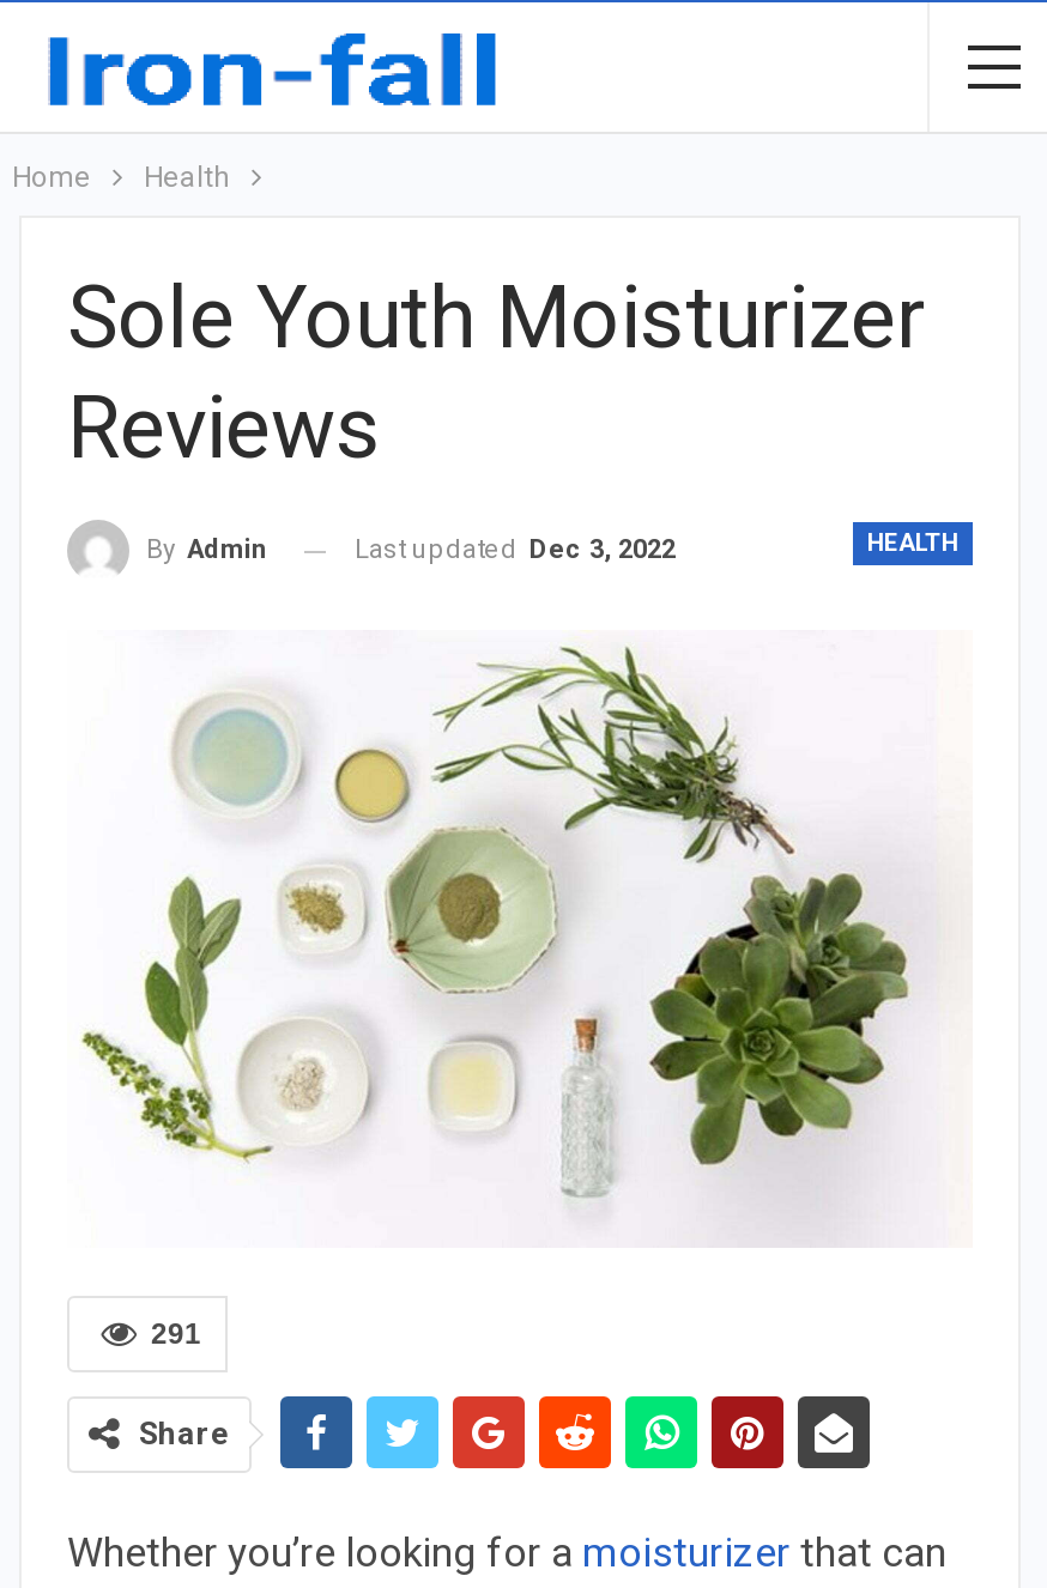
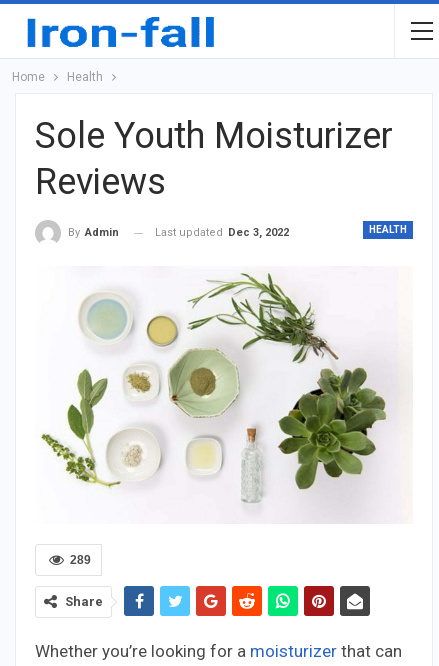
- 291
+ 289
